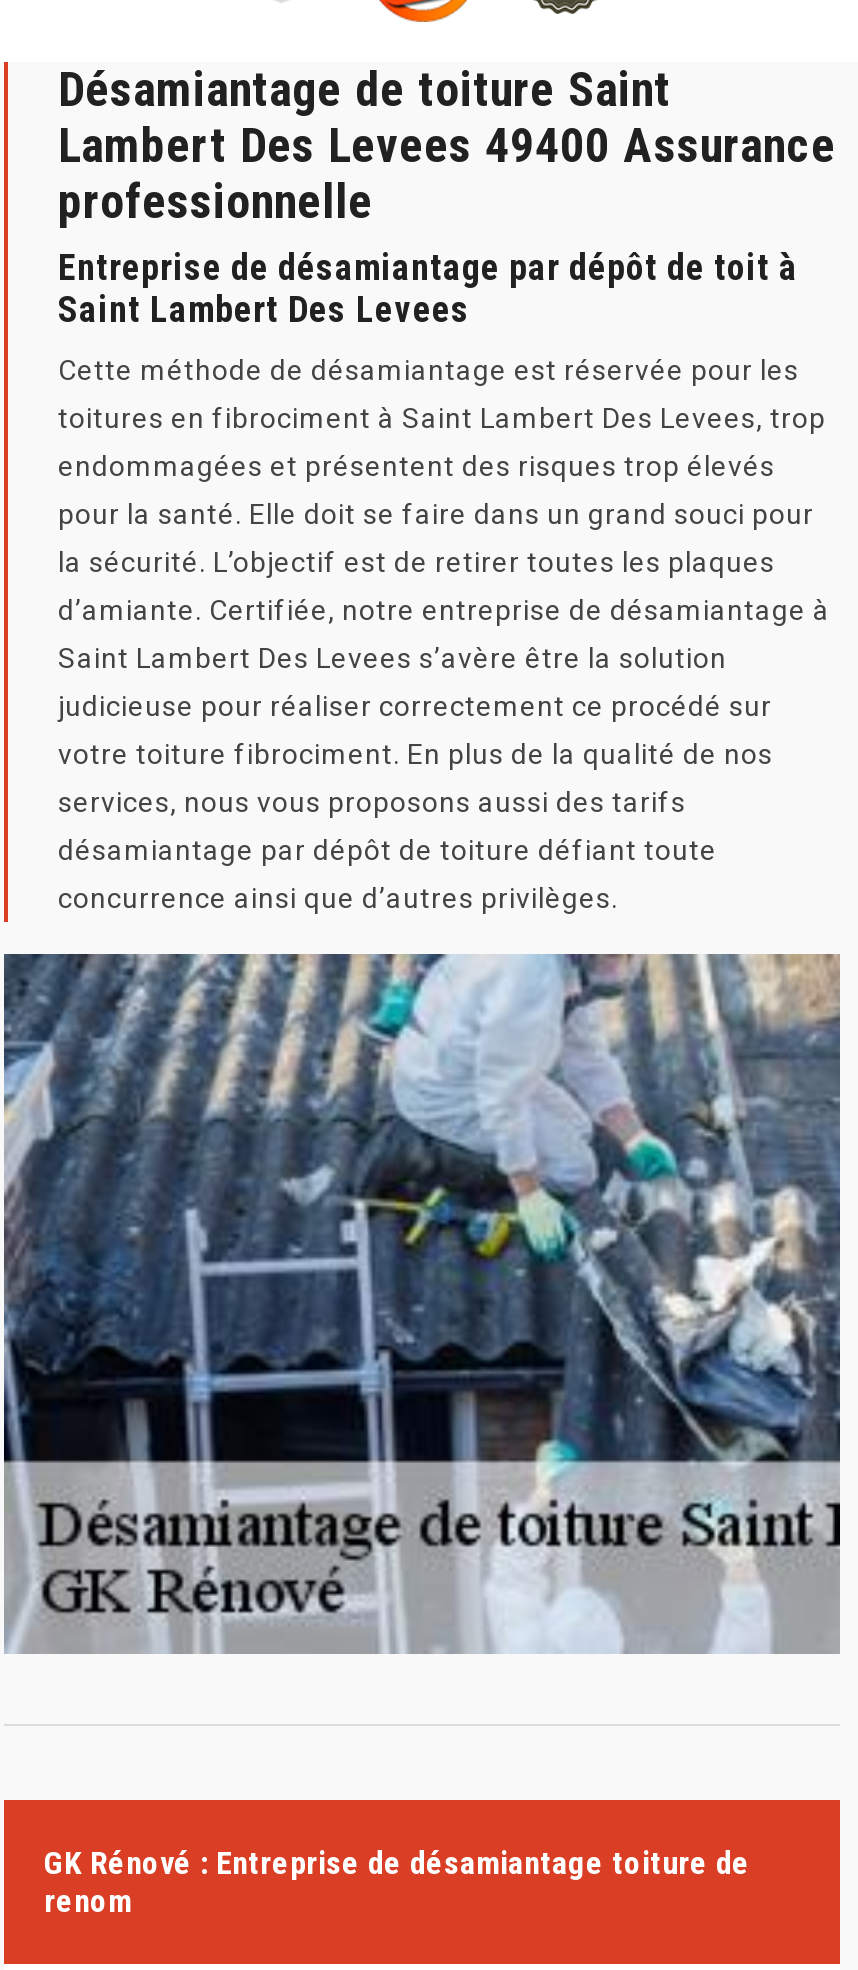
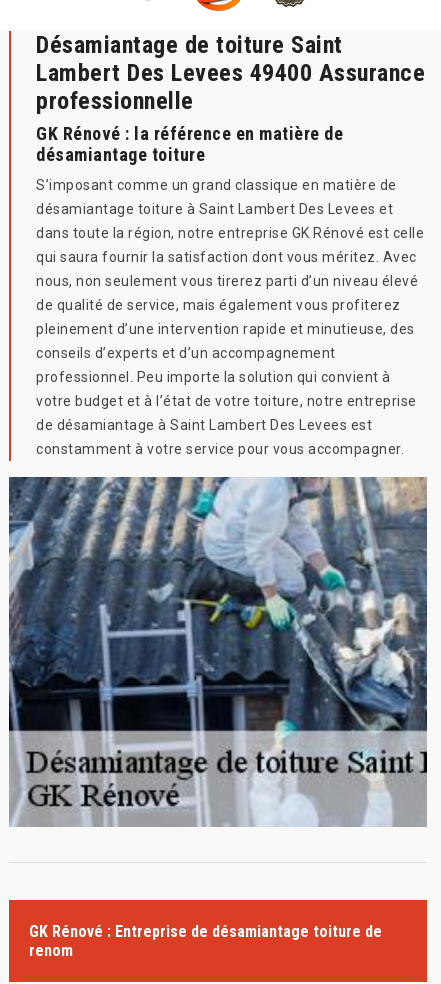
- Entreprise de désamiantage par dépôt de toit à
- Saint Lambert Des Levees
+ GK Rénové : la référence en matière de
+ désamiantage toiture

- Cette méthode de désamiantage est réservée pour les
+ S’imposant comme un grand classique en matière de

- toitures en fibrociment à Saint Lambert Des Levees, trop
+ désamiantage toiture à Saint Lambert Des Levees et

- endommagées et présentent des risques trop élevés
+ dans toute la région, notre entreprise GK Rénové est celle

- pour la santé. Elle doit se faire dans un grand souci pour
+ qui saura fournir la satisfaction dont vous méritez. Avec

- la sécurité. L’objectif est de retirer toutes les plaques
+ nous, non seulement vous tirerez parti d’un niveau élevé

- d’amiante. Certifiée, notre entreprise de désamiantage à
+ de qualité de service, mais également vous profiterez

- Saint Lambert Des Levees s’avère être la solution
+ pleinement d’une intervention rapide et minutieuse, des

- judicieuse pour réaliser correctement ce procédé sur
+ conseils d’experts et d’un accompagnement

- votre toiture fibrociment. En plus de la qualité de nos
+ professionnel. Peu importe la solution qui convient à

- services, nous vous proposons aussi des tarifs
+ votre budget et à l’état de votre toiture, notre entreprise

- désamiantage par dépôt de toiture défiant toute
+ de désamiantage à Saint Lambert Des Levees est

- concurrence ainsi que d’autres privilèges.
+ constamment à votre service pour vous accompagner.
